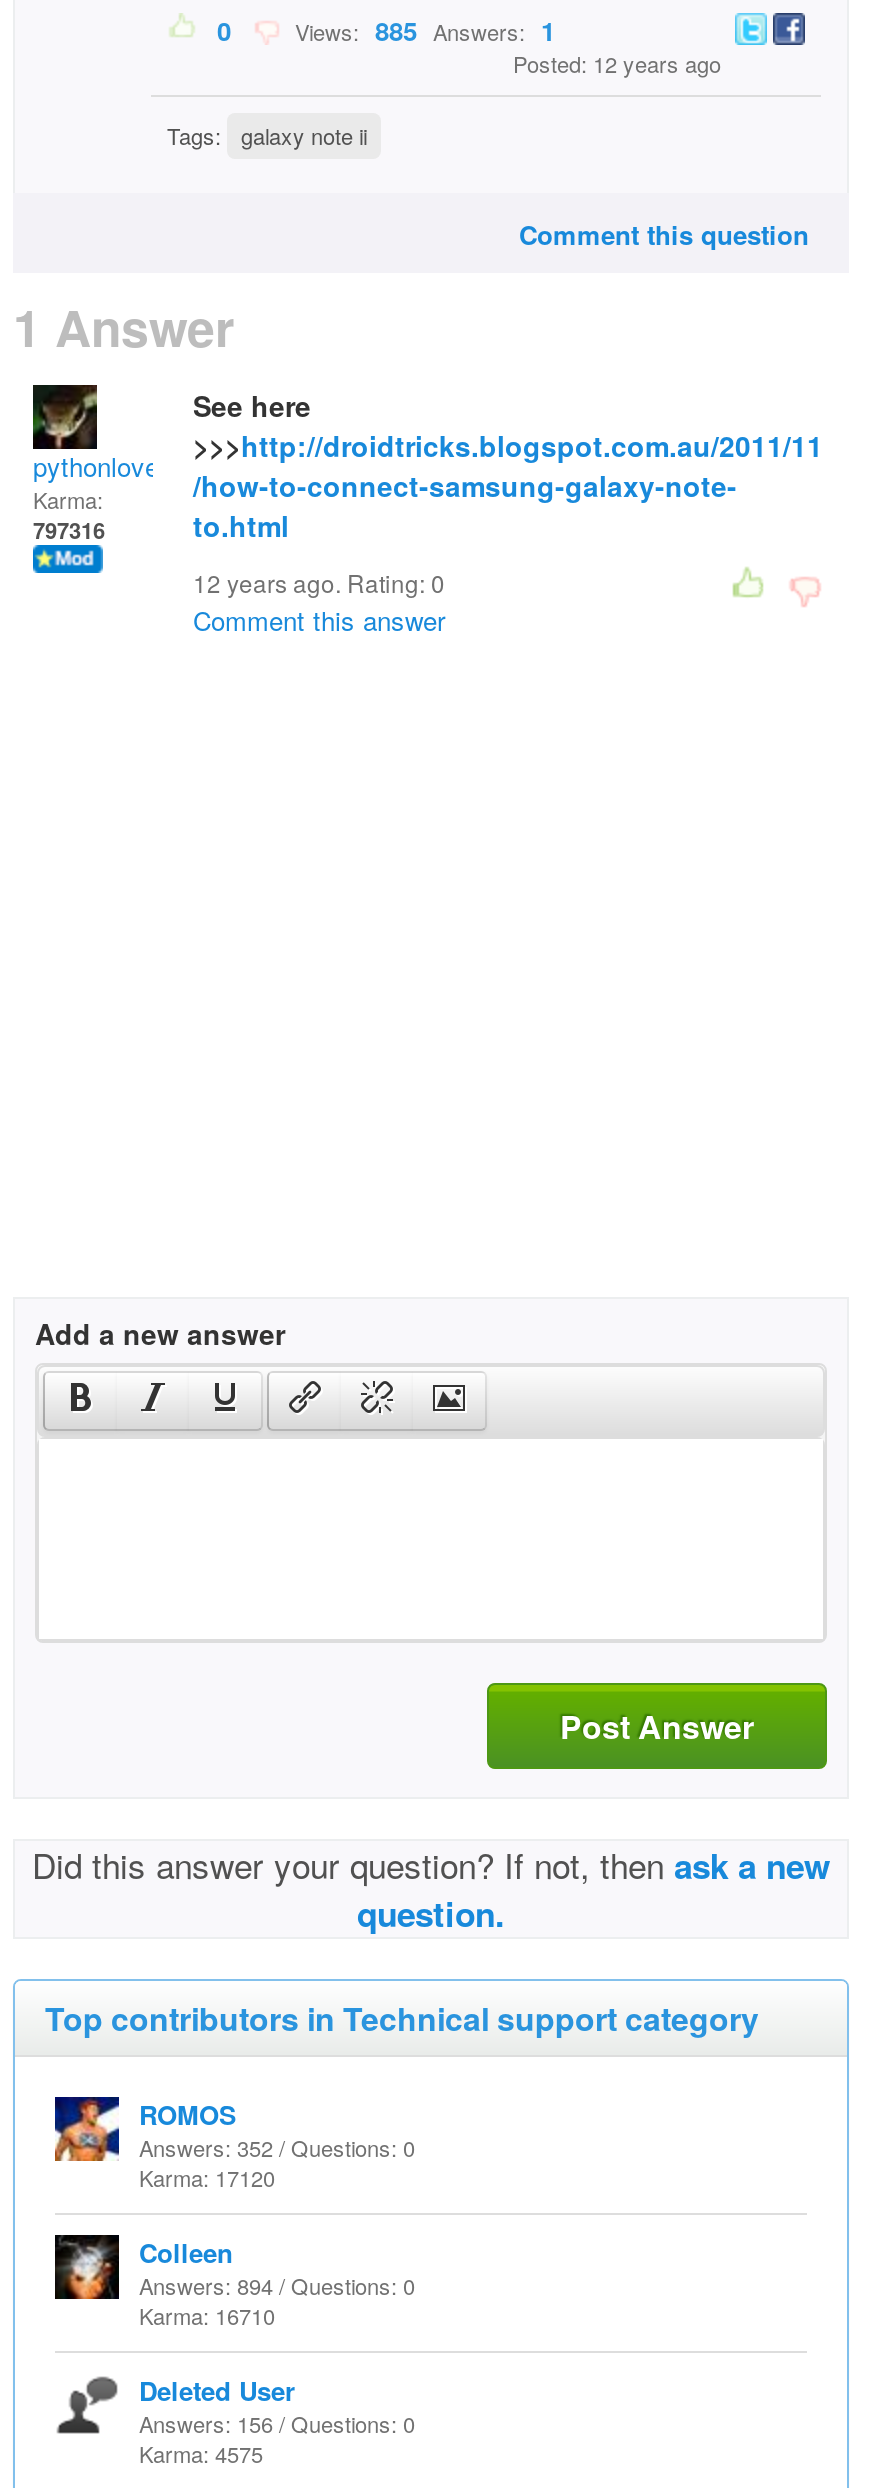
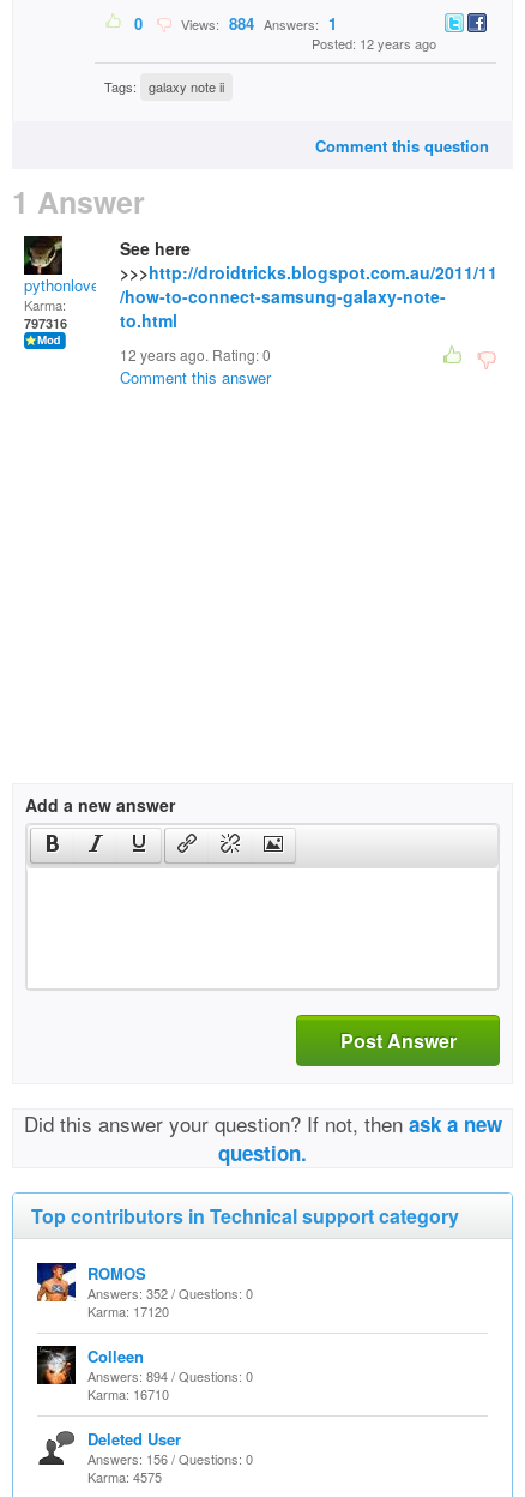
- Views: 885 Answers: 1
+ Views: 884 Answers: 1
